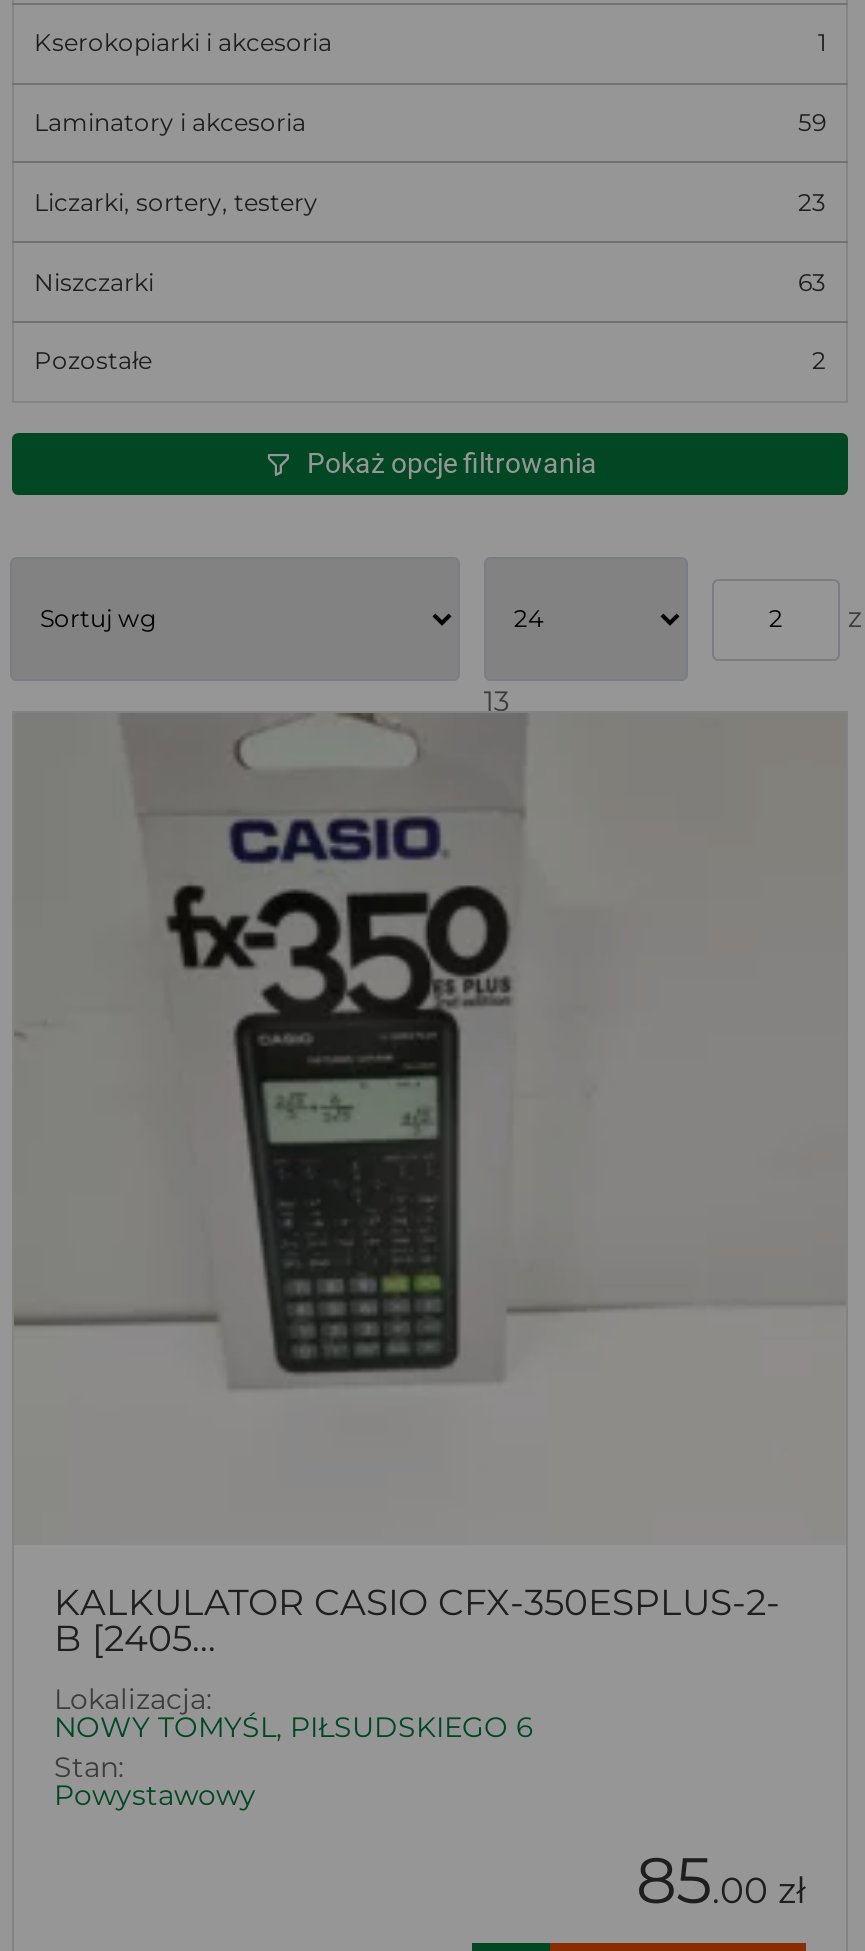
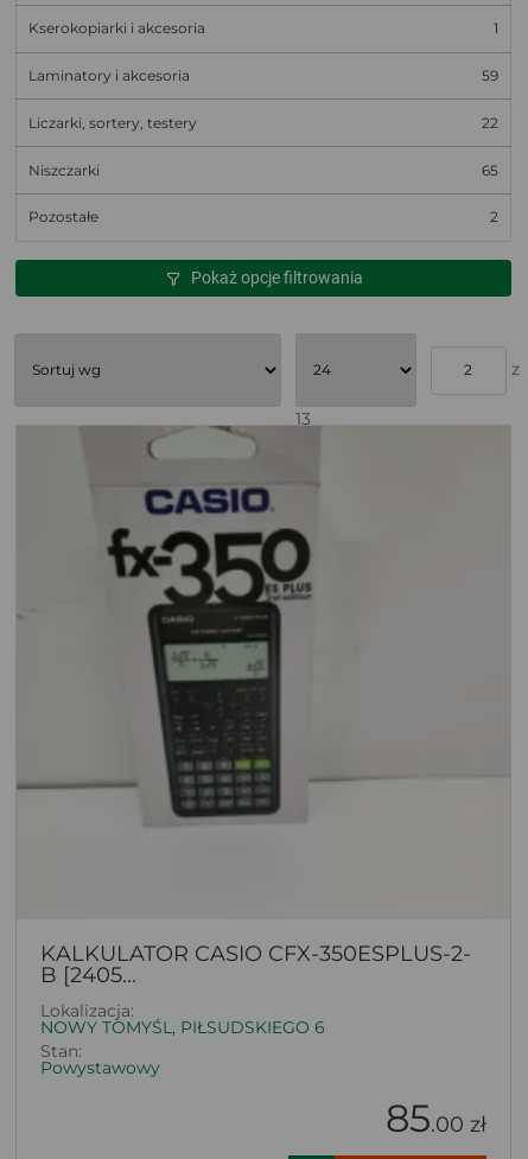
- 23
+ 22

- 63
+ 65
